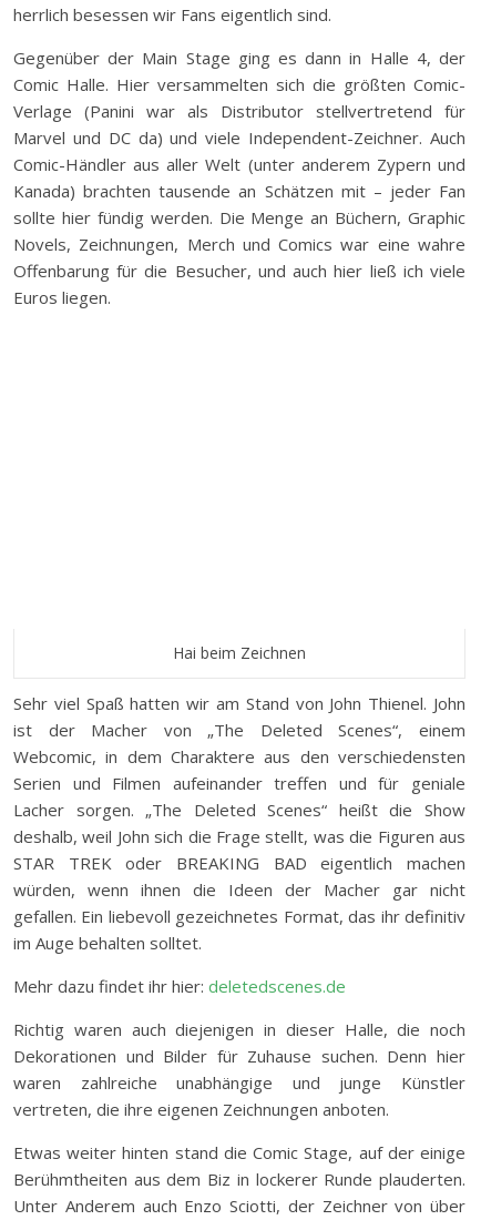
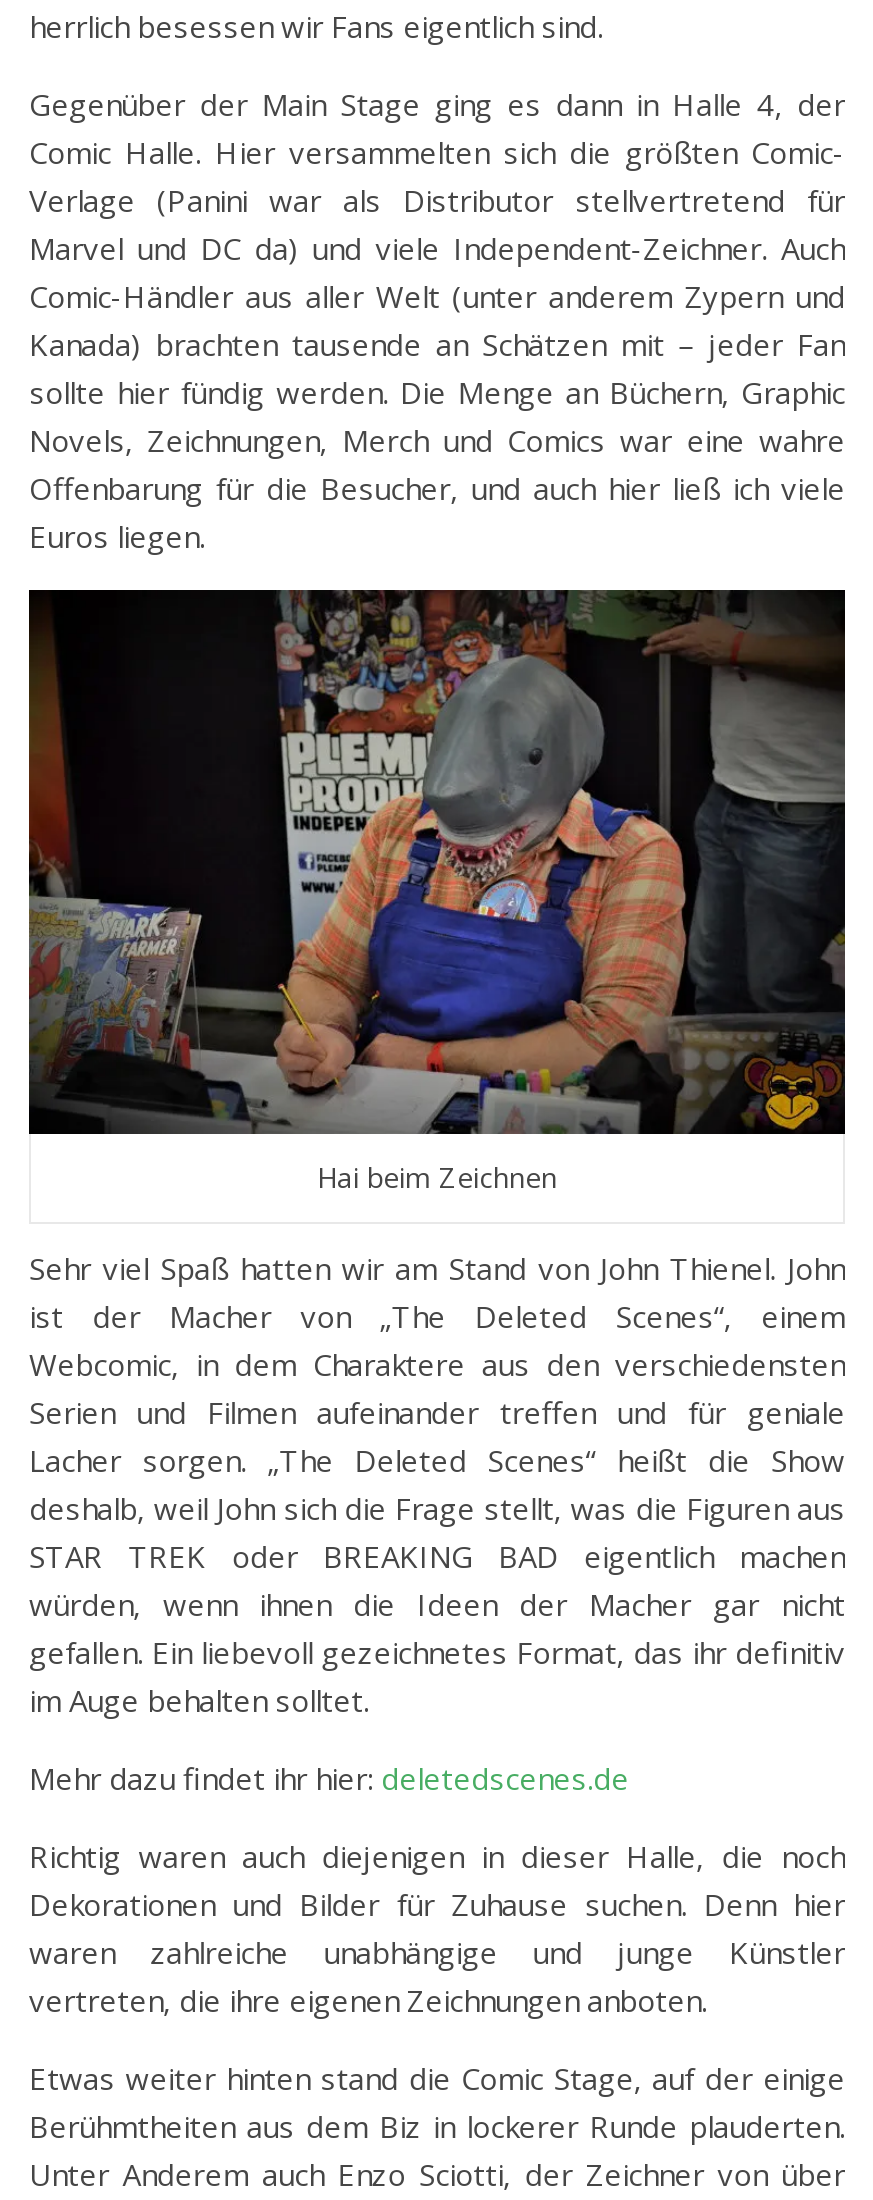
+ [image]
